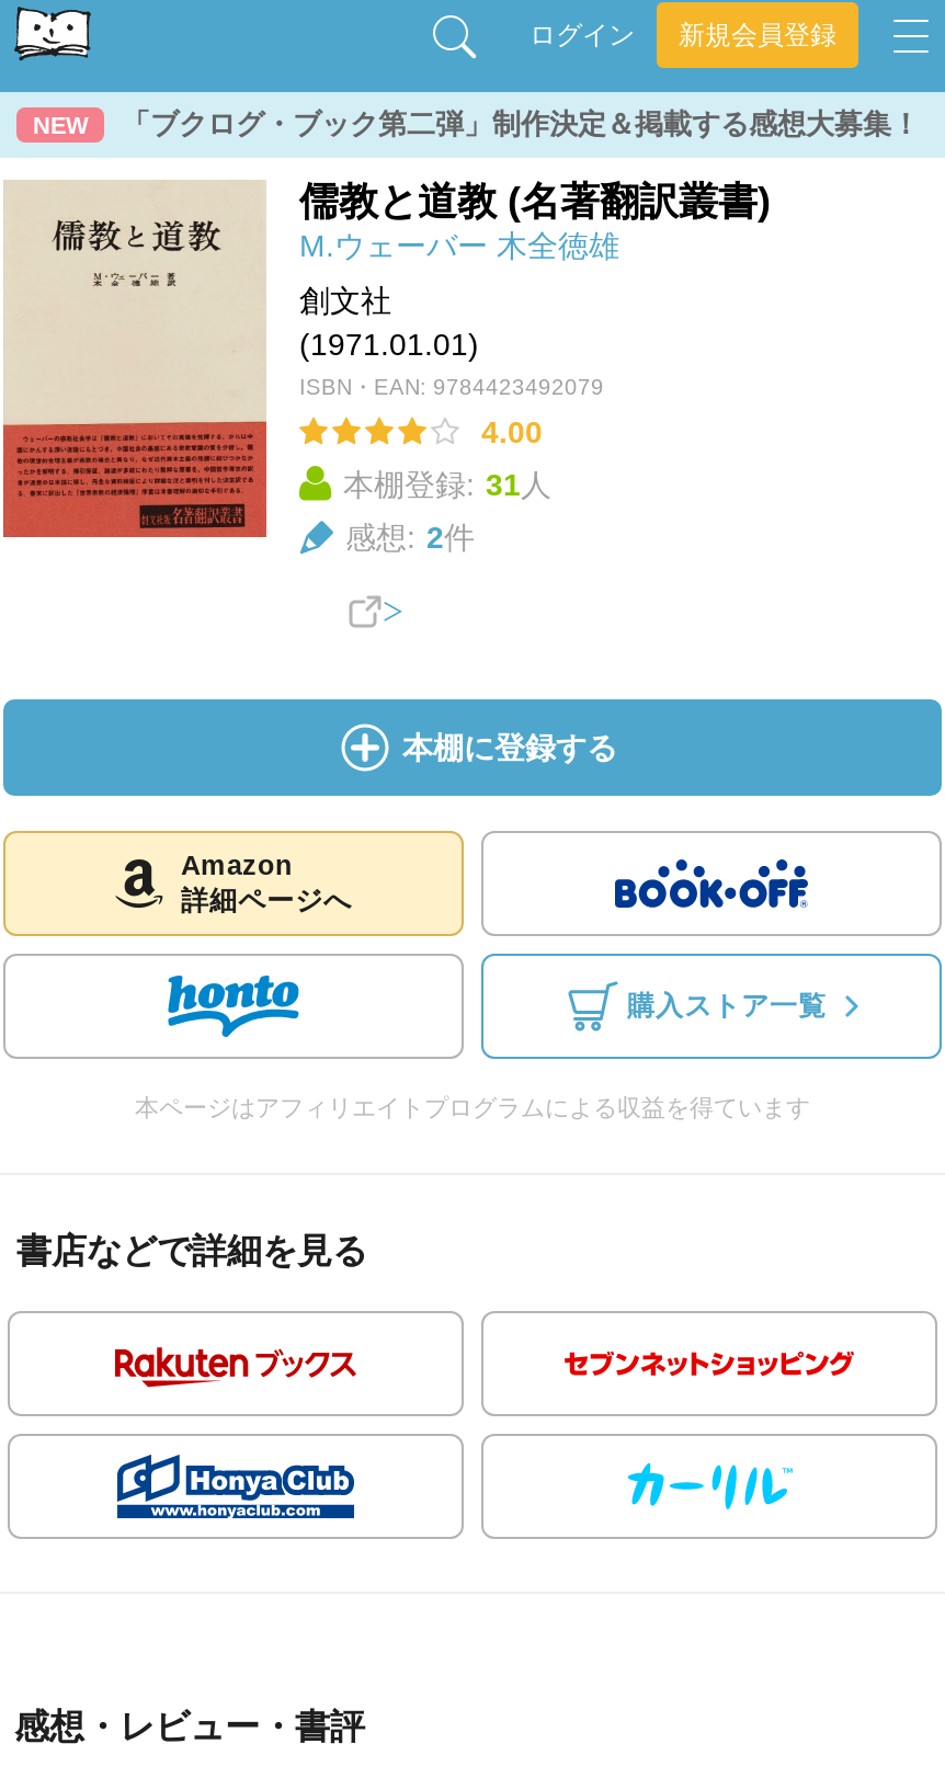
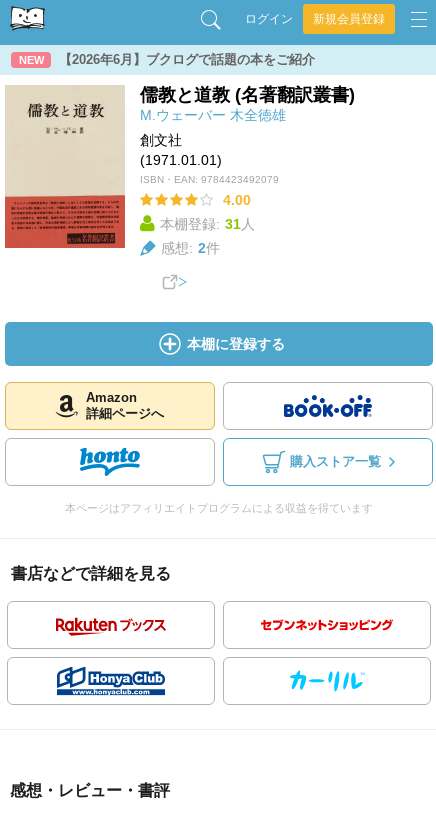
- 「ブクログ・ブック第二弾」制作決定＆掲載する感想大募集！
+ 【2026年6月】ブクログで話題の本をご紹介
